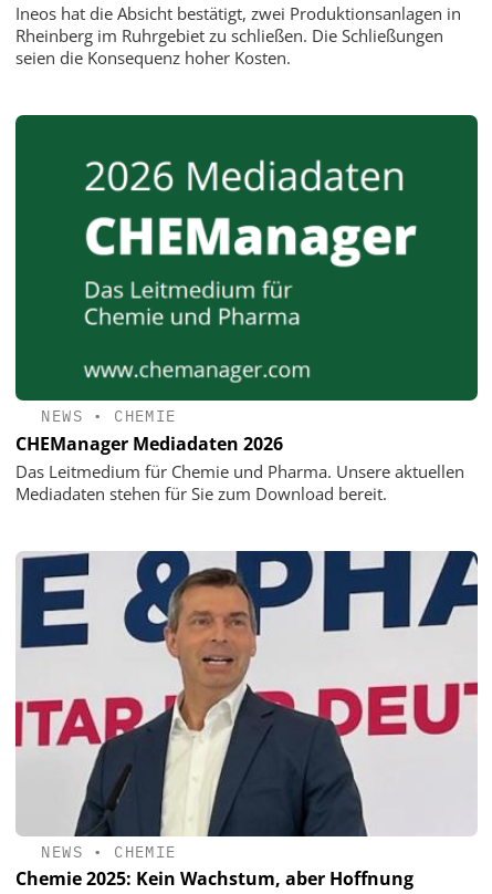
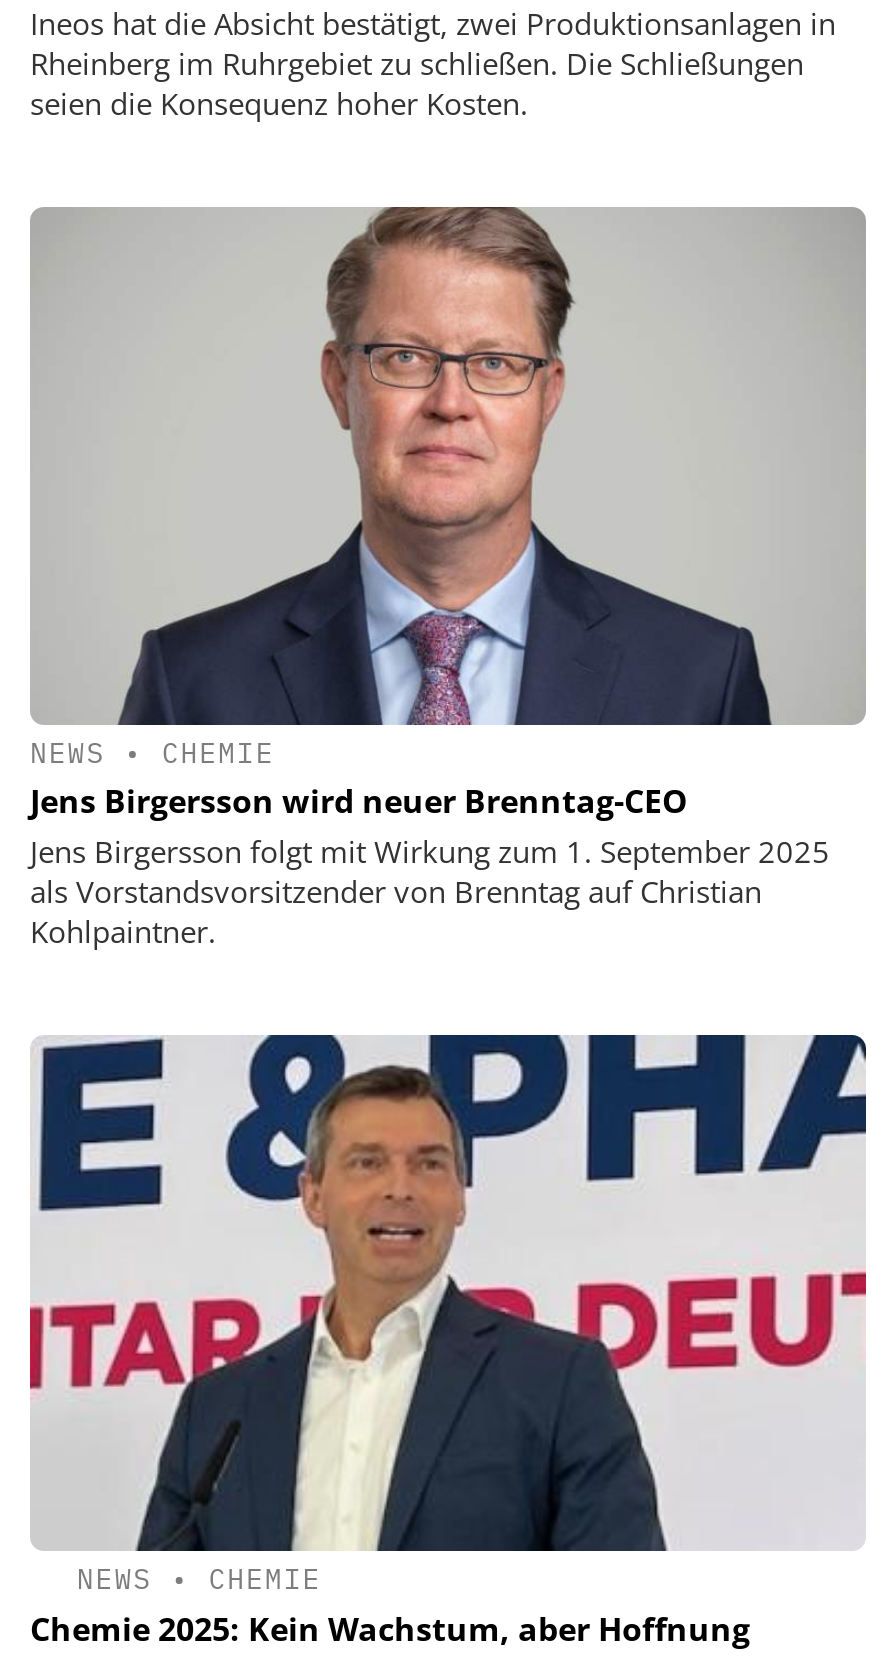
- [image]
- CHEManager Mediadaten 2026
- Das Leitmedium für Chemie und Pharma. Unsere aktuellen
- Mediadaten stehen für Sie zum Download bereit.
+ [image]
+ Jens Birgersson wird neuer Brenntag-CEO
+ Jens Birgersson folgt mit Wirkung zum 1. September 2025
+ als Vorstandsvorsitzender von Brenntag auf Christian
+ Kohlpaintner.
